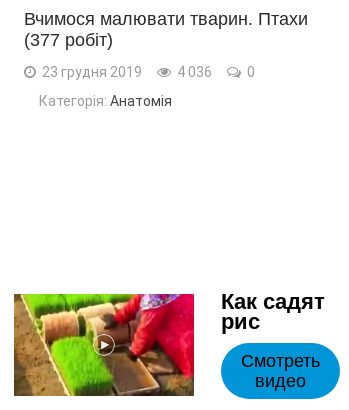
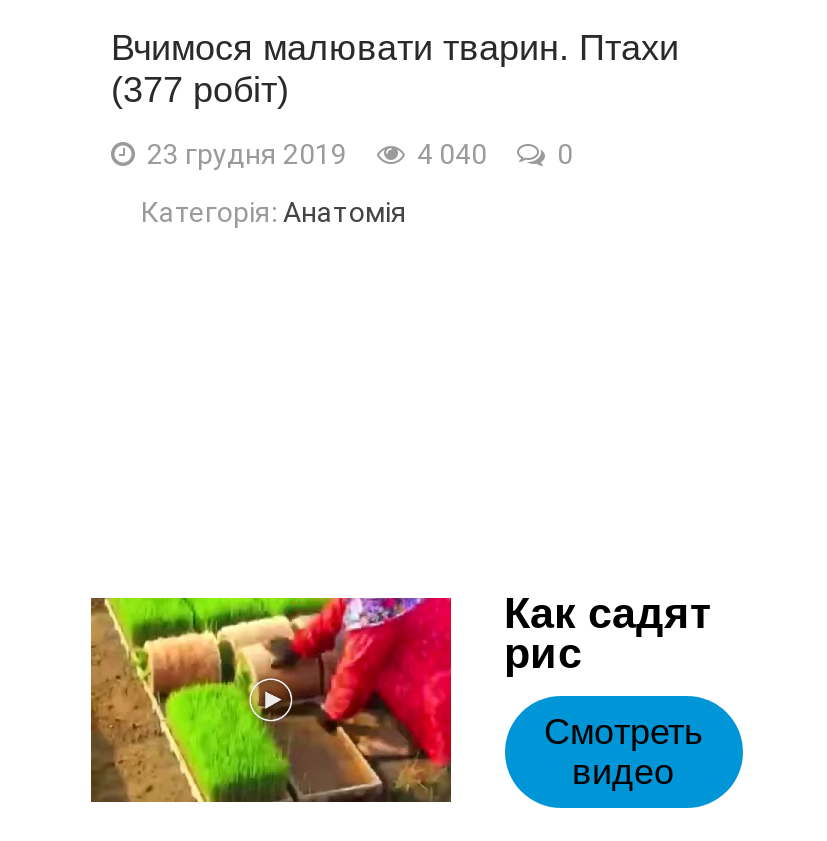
- 23 грудня 2019 4 036 0
+ 23 грудня 2019 4 040 0
